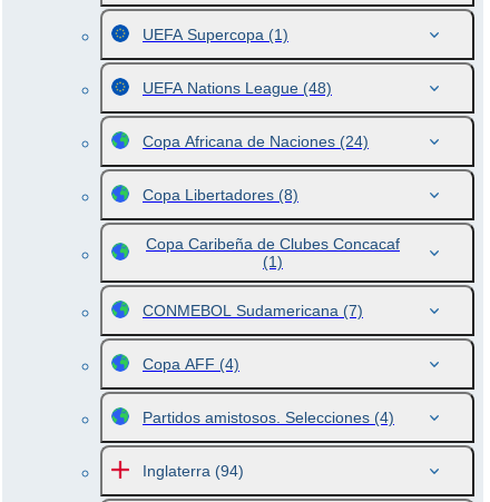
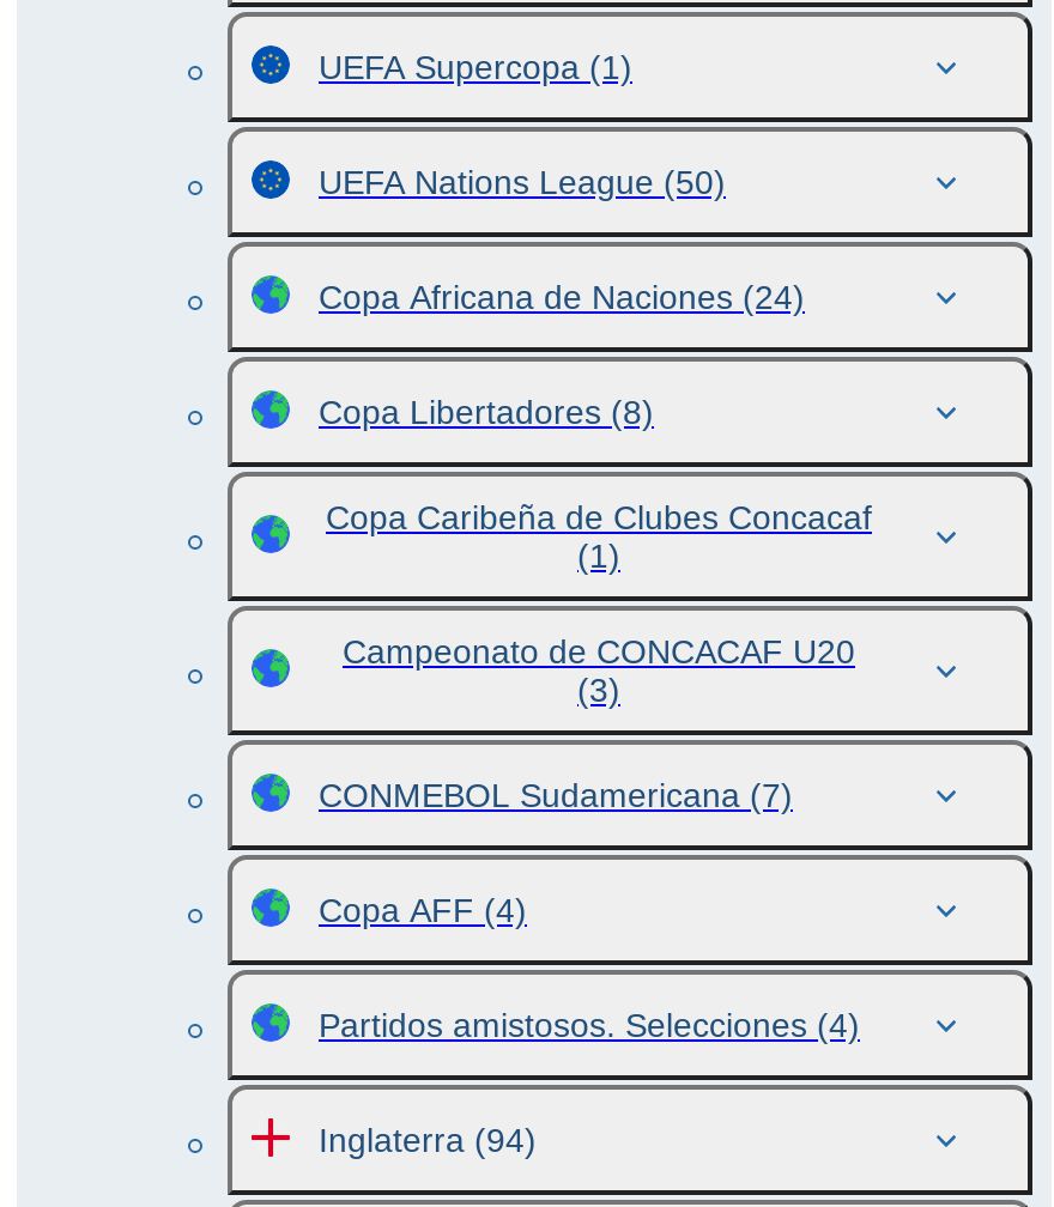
- UEFA Nations League (48)
+ UEFA Nations League (50)

+ Campeonato de CONCACAF U20
+ (3)
